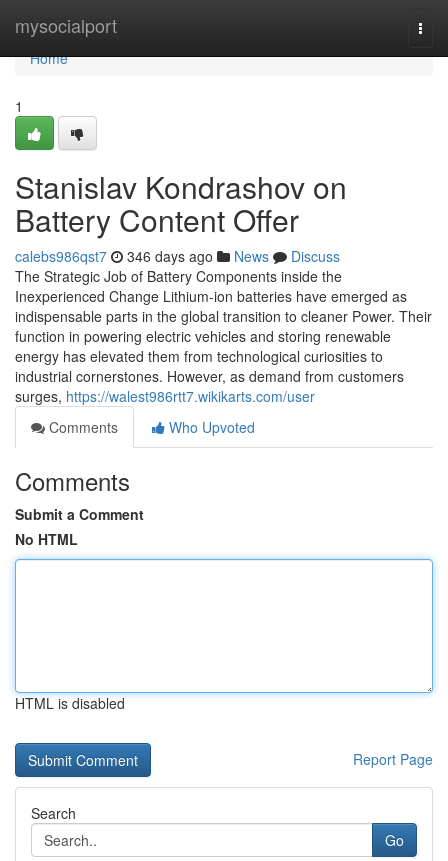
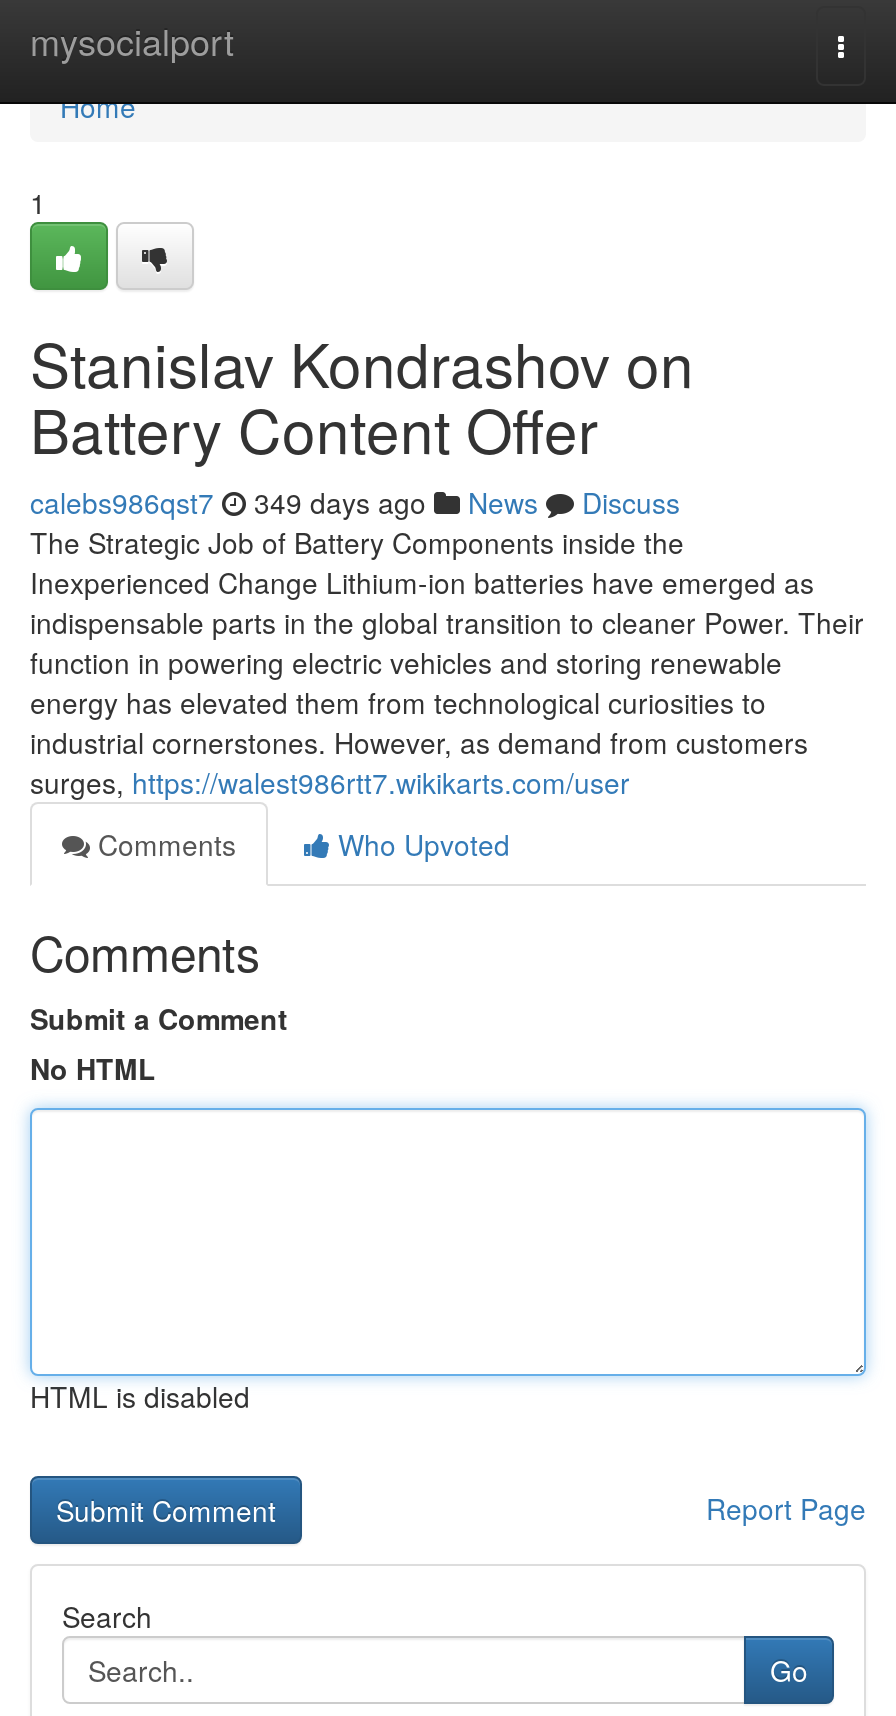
- calebs986qst7 346 days ago News Discuss
+ calebs986qst7 349 days ago News Discuss
